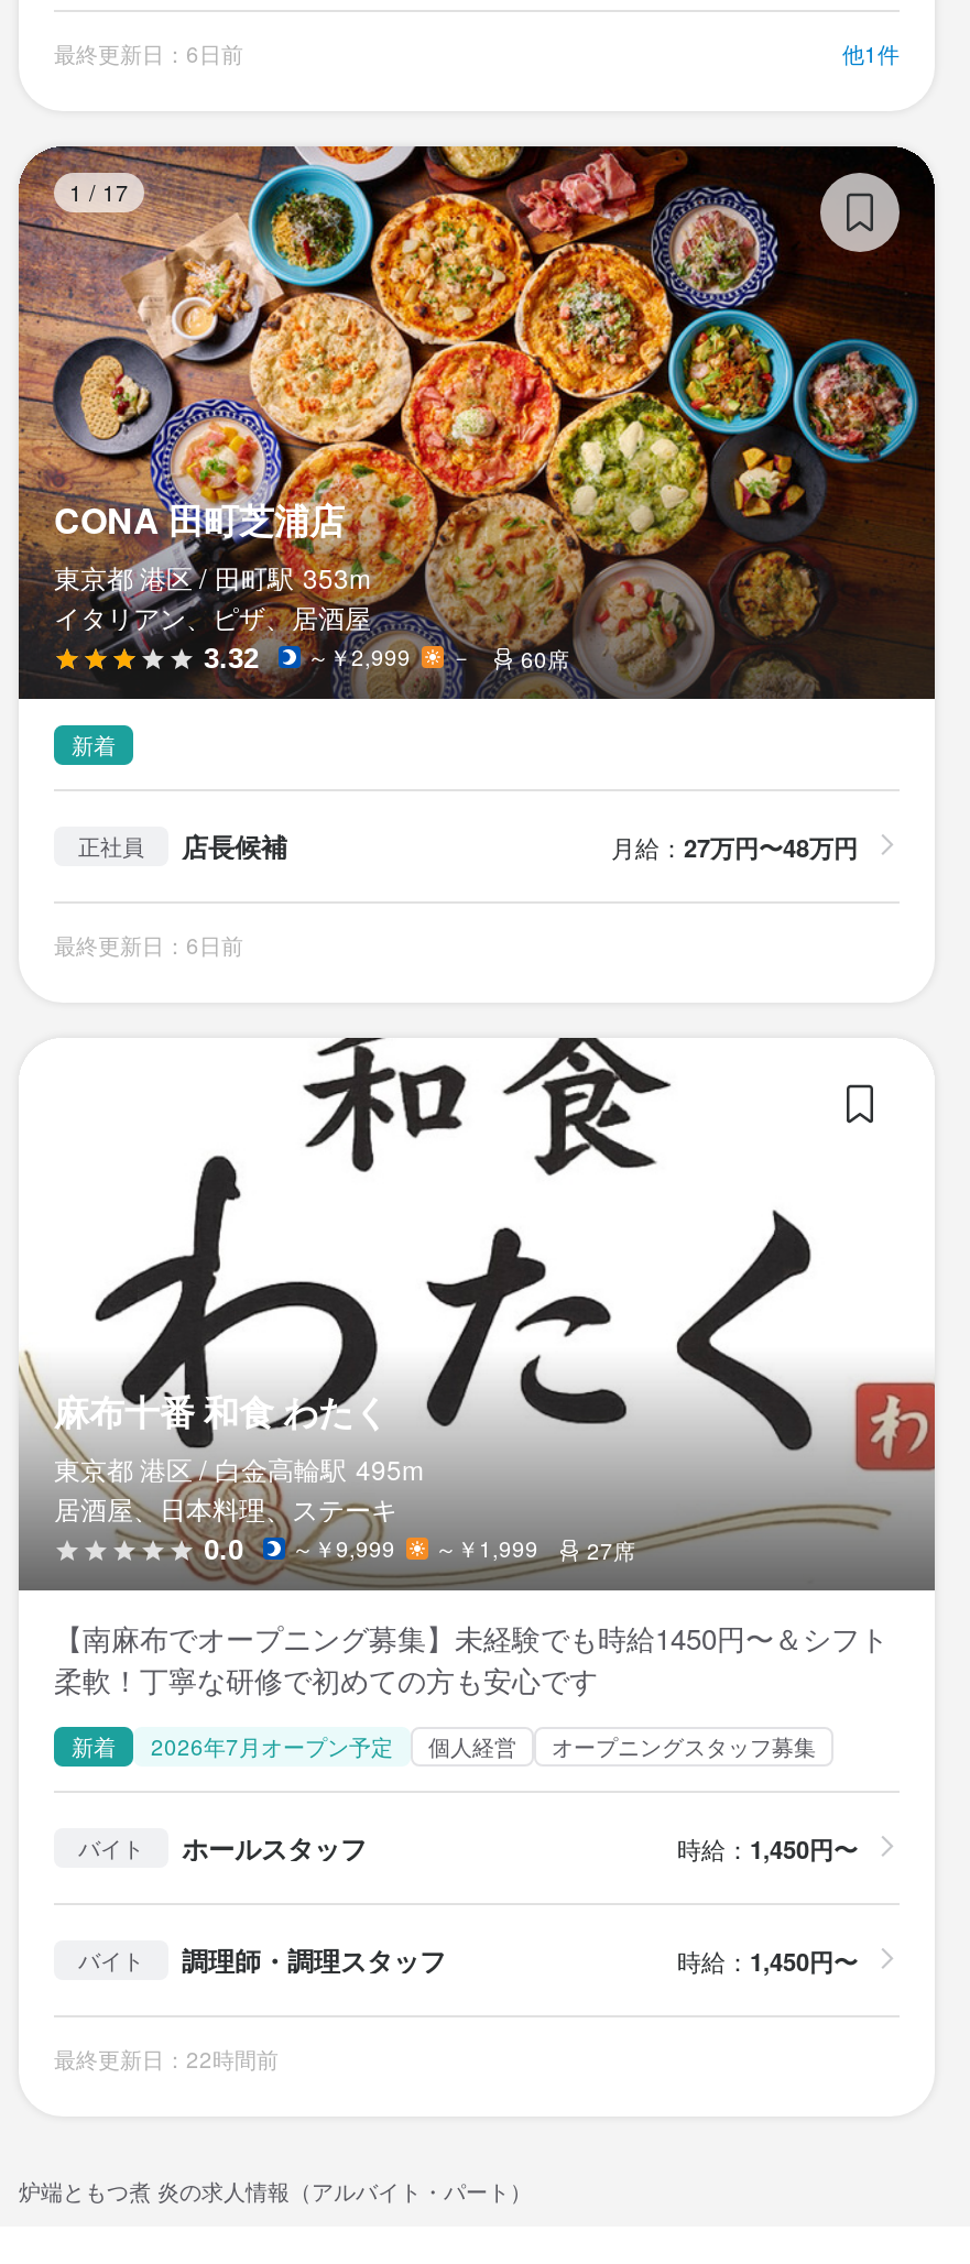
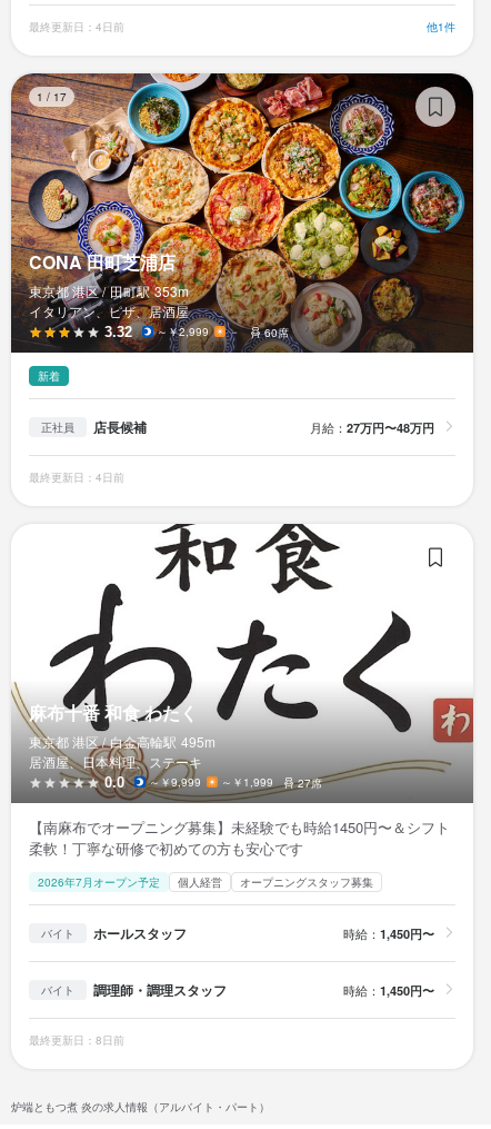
- 最終更新日：6日前
+ 最終更新日：4日前

- 最終更新日：6日前
+ 最終更新日：4日前

- 新着

- 最終更新日：22時間前
+ 最終更新日：8日前
